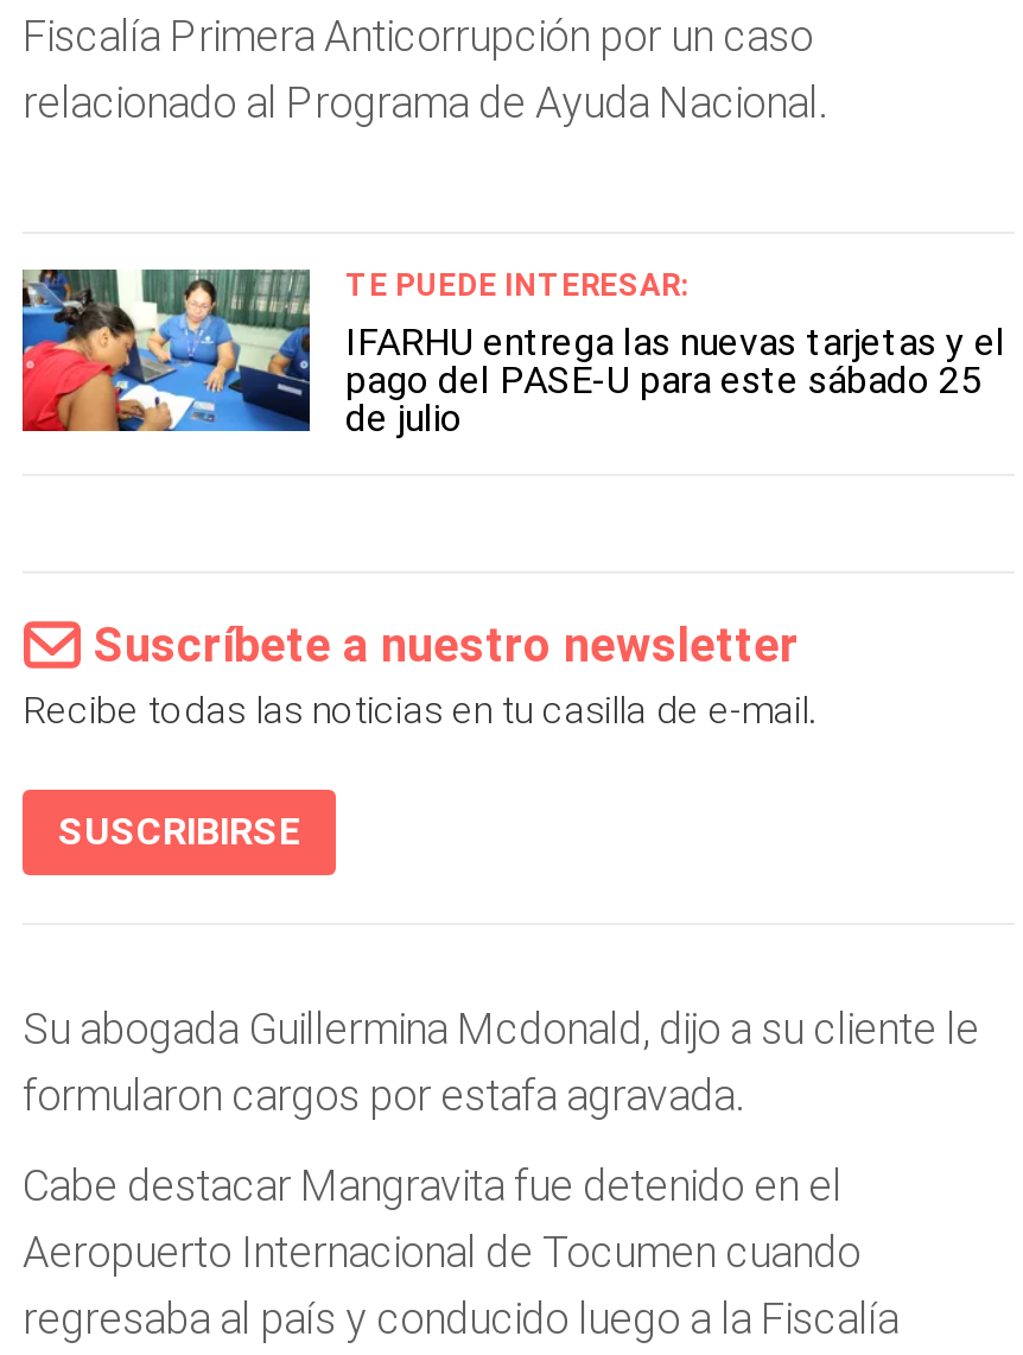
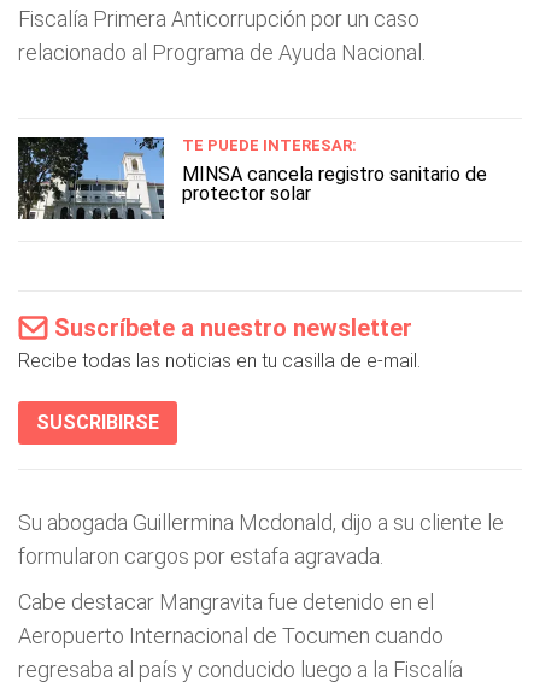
- [image]
- IFARHU entrega las nuevas tarjetas y el
- pago del PASE-U para este sábado 25
- de julio
+ [image]
+ MINSA cancela registro sanitario de
+ protector solar
